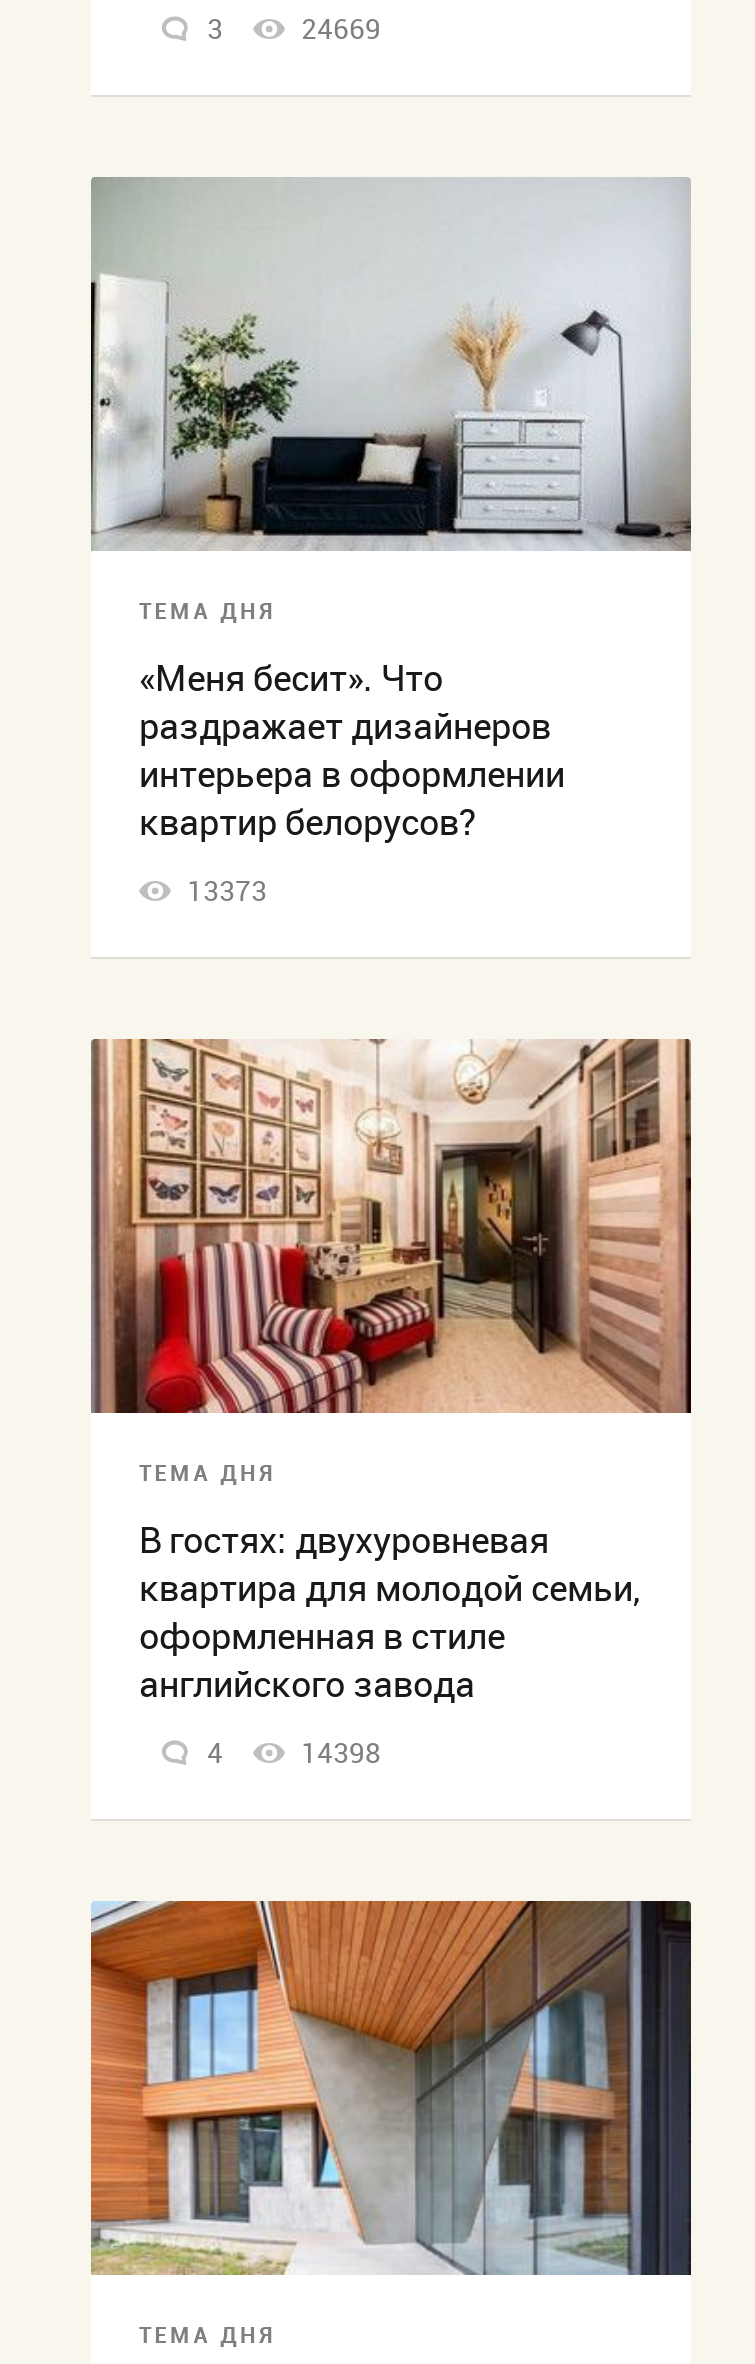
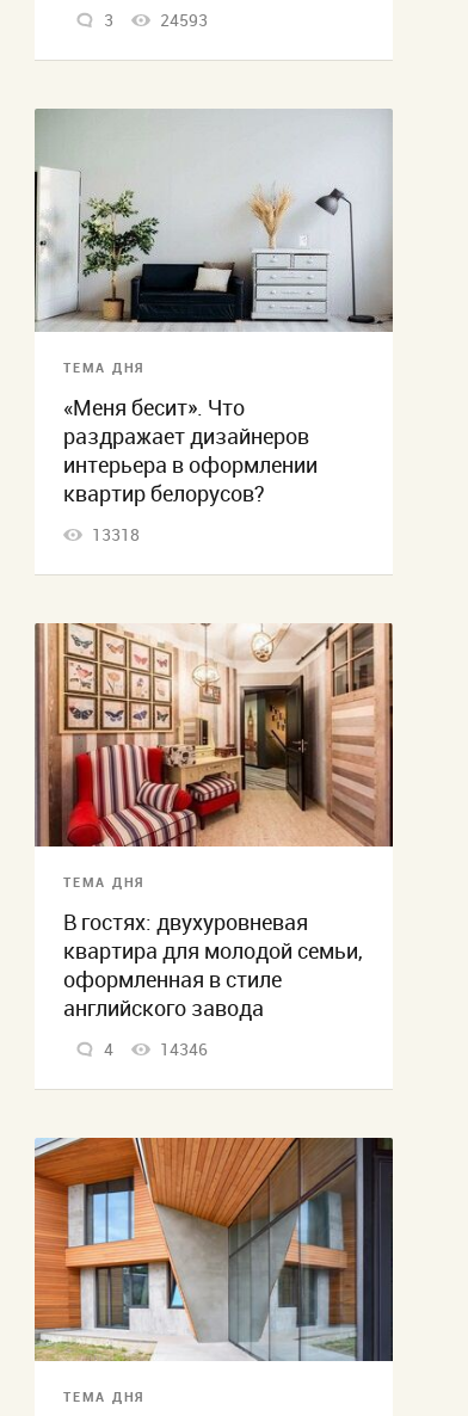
- 24669
+ 24593

- 13373
+ 13318

- 14398
+ 14346
